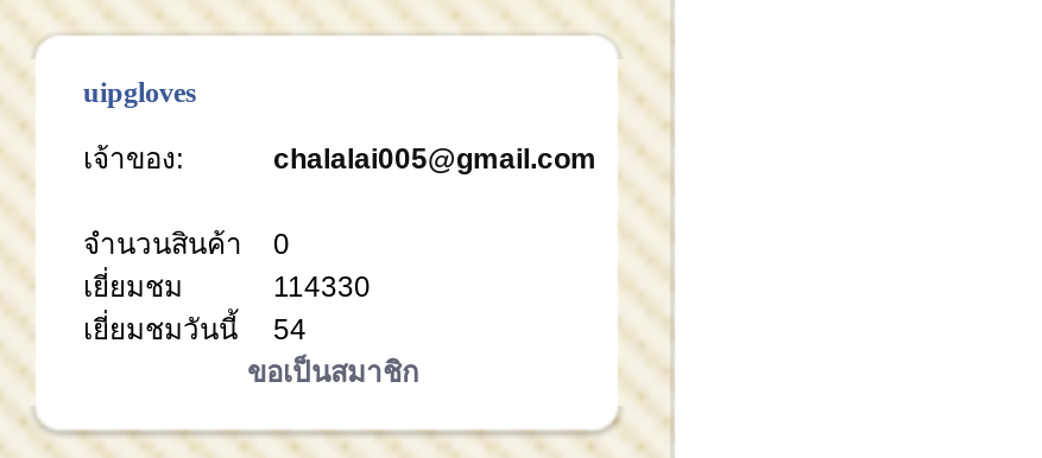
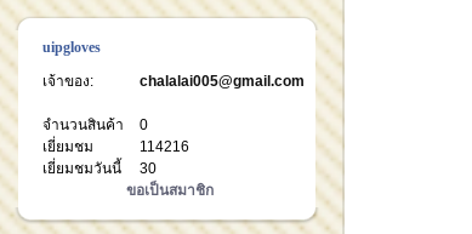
- 114330
+ 114216

- เยี่ยมชมวันนี้ 54
+ เยี่ยมชมวันนี้ 30
